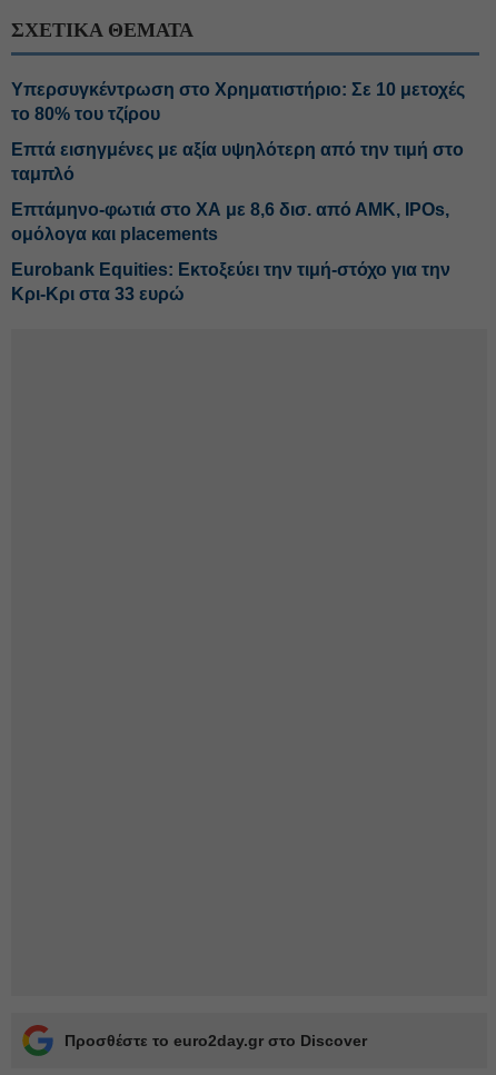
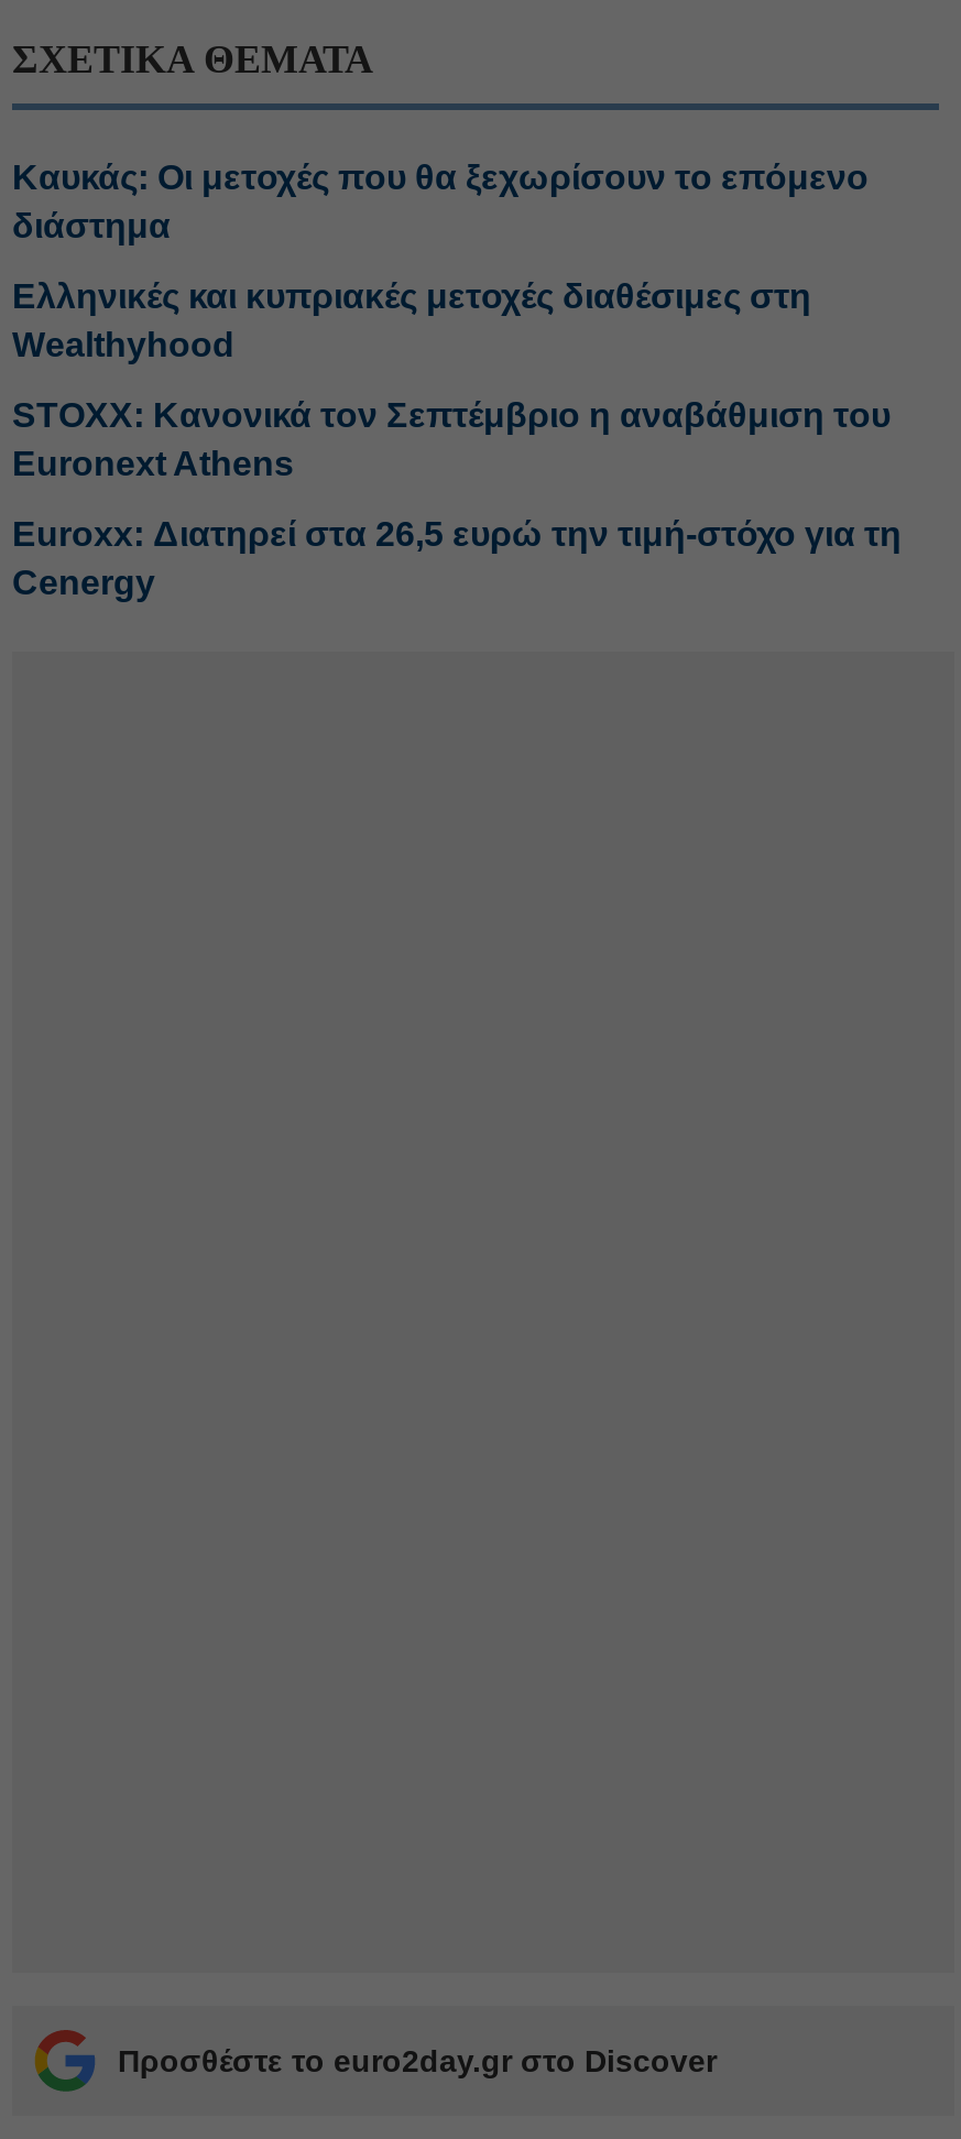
- Υπερσυγκέντρωση στο Χρηματιστήριο: Σε 10 μετοχές
- το 80% του τζίρου
+ Καυκάς: Οι μετοχές που θα ξεχωρίσουν το επόμενο
+ διάστημα

- Επτά εισηγμένες με αξία υψηλότερη από την τιμή στο
- ταμπλό
+ Ελληνικές και κυπριακές μετοχές διαθέσιμες στη
+ Wealthyhood

- Επτάμηνο-φωτιά στο ΧΑ με 8,6 δισ. από ΑΜΚ, IPOs,
- ομόλογα και placements
+ STOXX: Κανονικά τον Σεπτέμβριο η αναβάθμιση του
+ Euronext Athens

- Eurobank Equities: Εκτοξεύει την τιμή-στόχο για την
- Κρι-Κρι στα 33 ευρώ
+ Euroxx: Διατηρεί στα 26,5 ευρώ την τιμή-στόχο για τη
+ Cenergy
